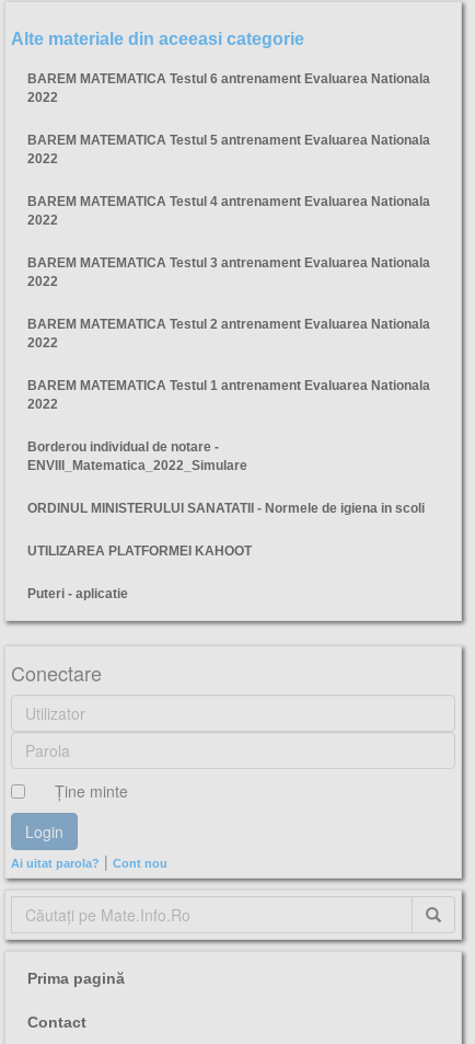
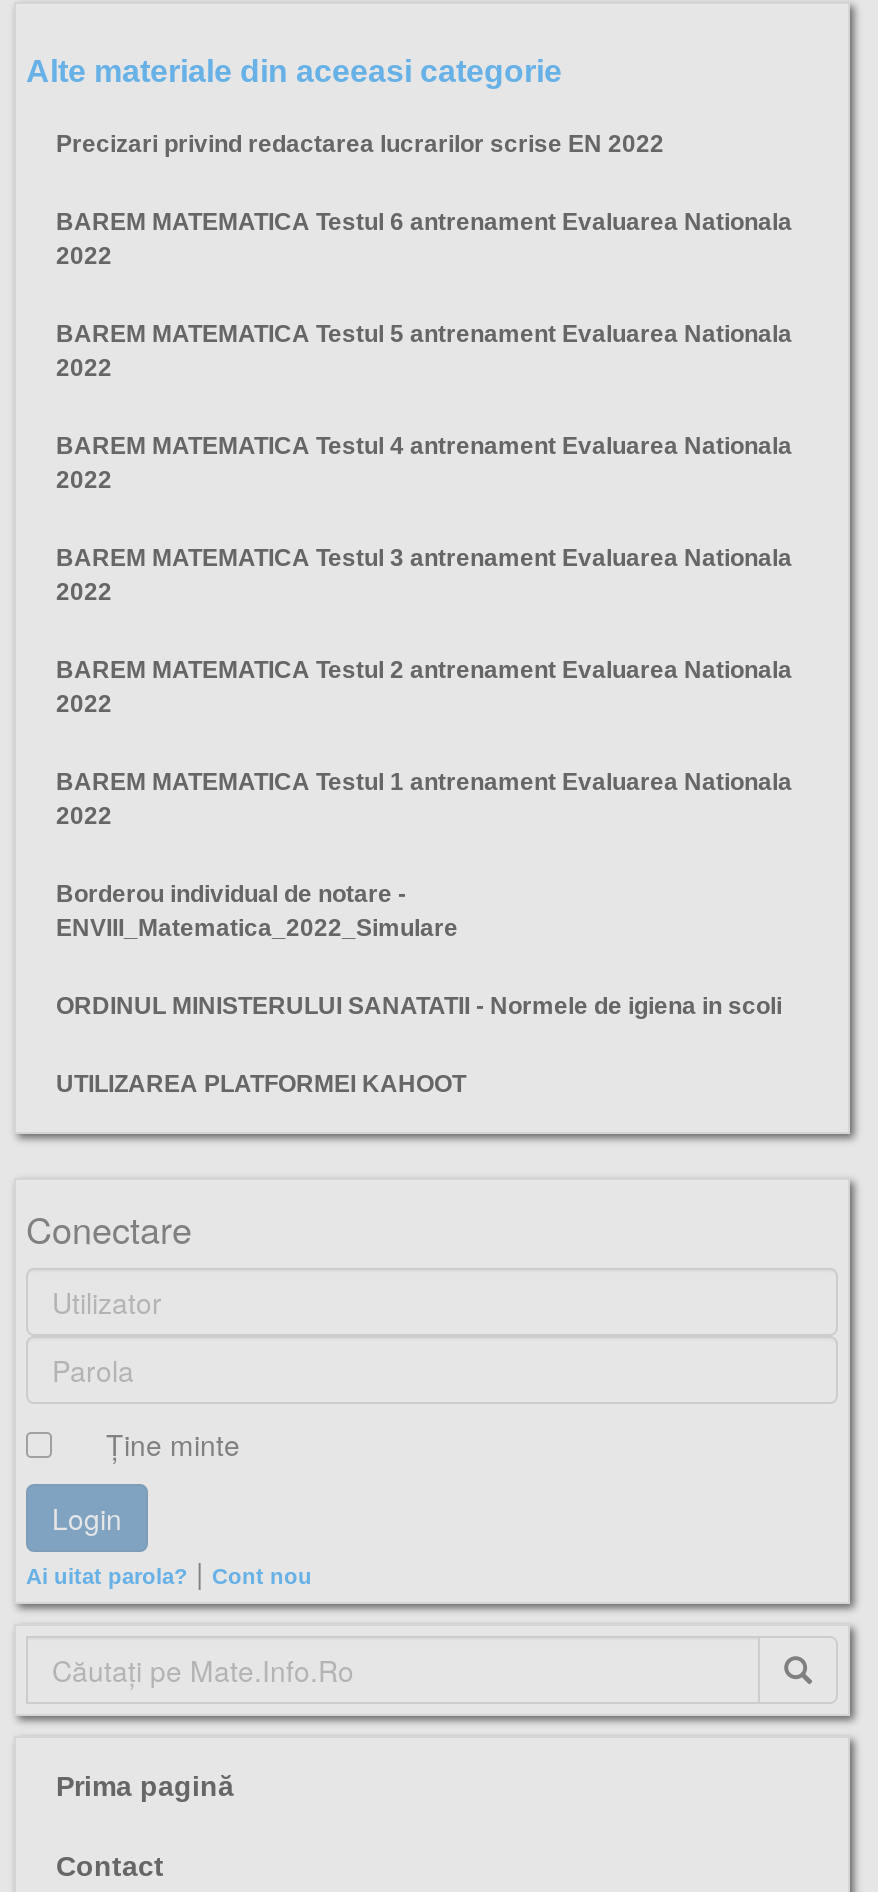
+ Precizari privind redactarea lucrarilor scrise EN 2022

moved down: BAREM MATEMATICA Testul 6 antrenament Evaluarea Nationala | 2022 | BAREM MATEMATICA Testul 5 antrenament Evaluarea Nationala | ... | ORDINUL MINISTERULUI SANATATII - Normele de igiena in scoli | UTILIZAREA PLATFORMEI KAHOOT

- Puteri - aplicatie
